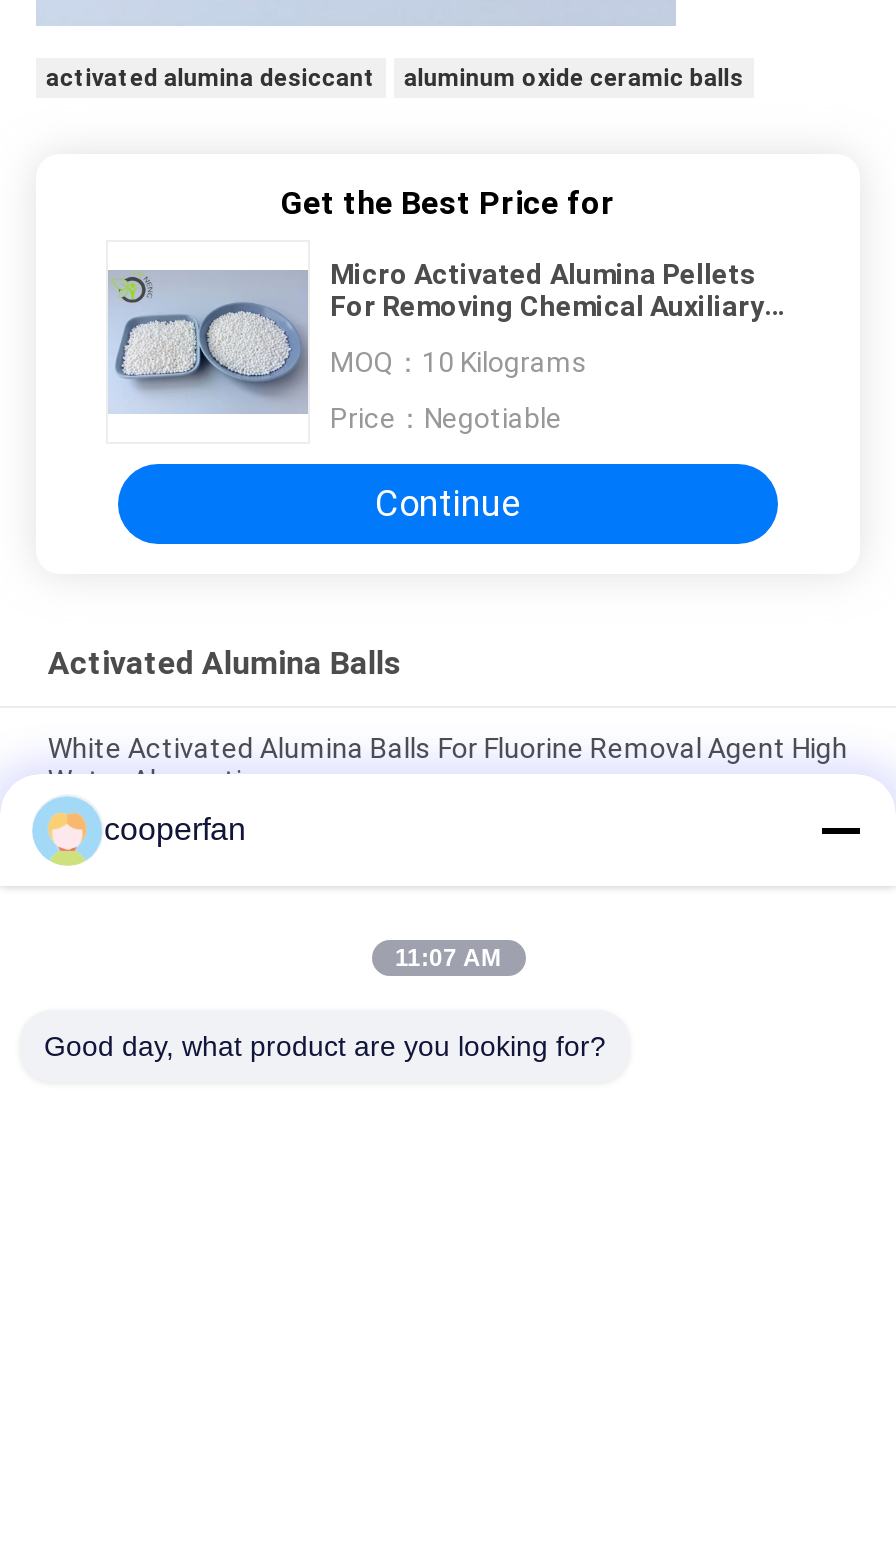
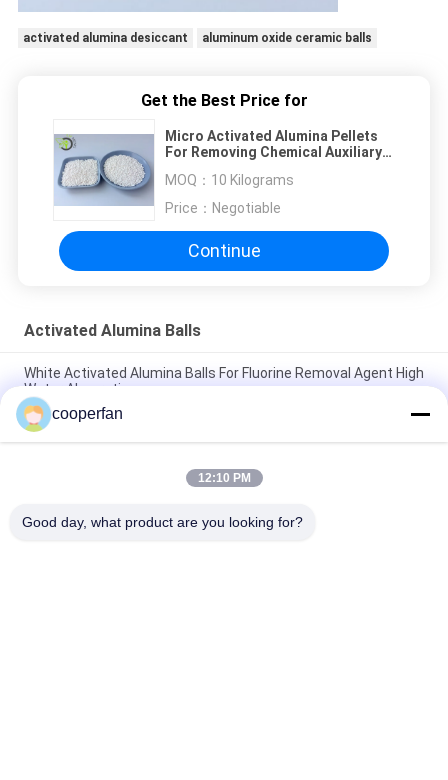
- 11:07 AM
+ 12:10 PM
